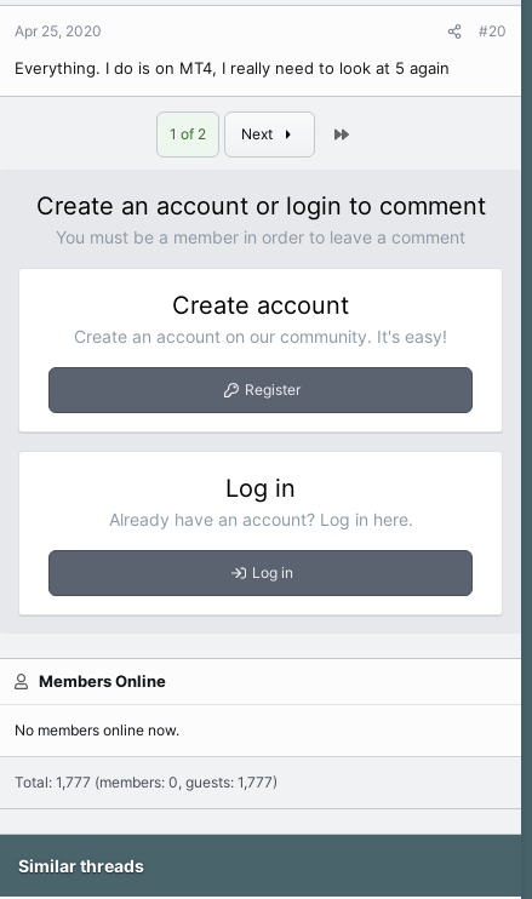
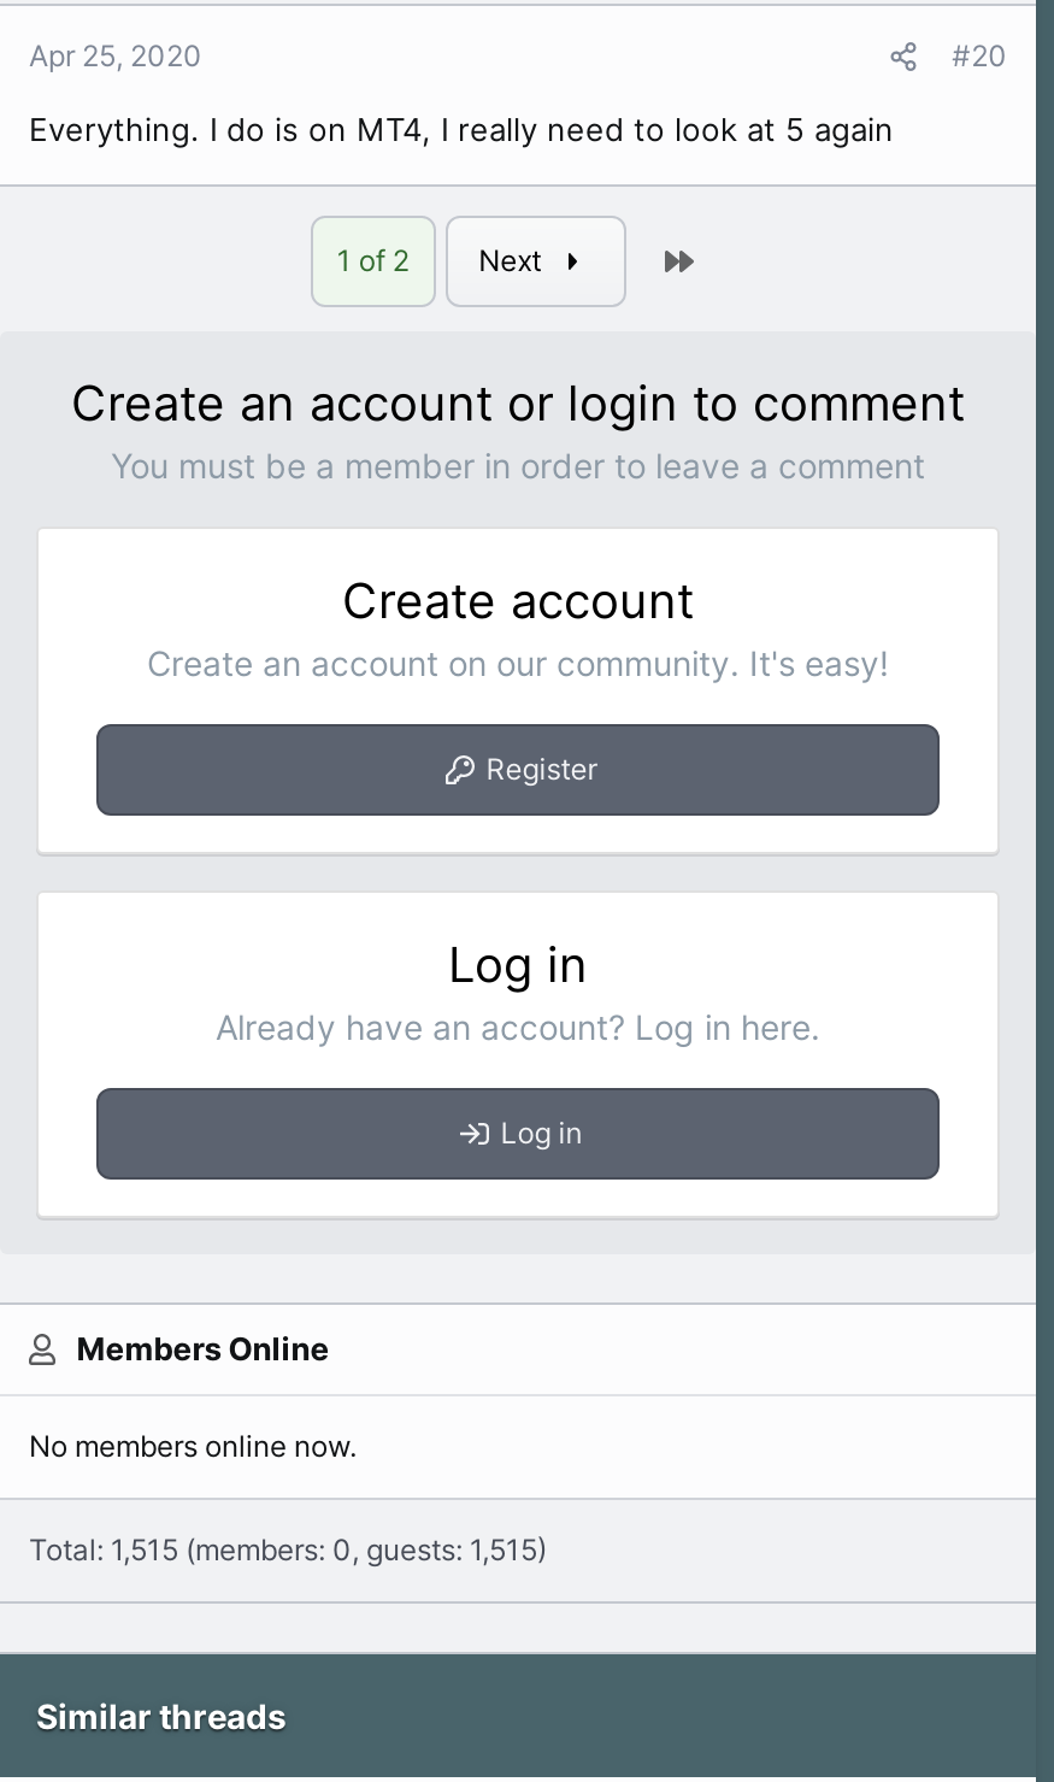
- Total: 1,777 (members: 0, guests: 1,777)
+ Total: 1,515 (members: 0, guests: 1,515)
